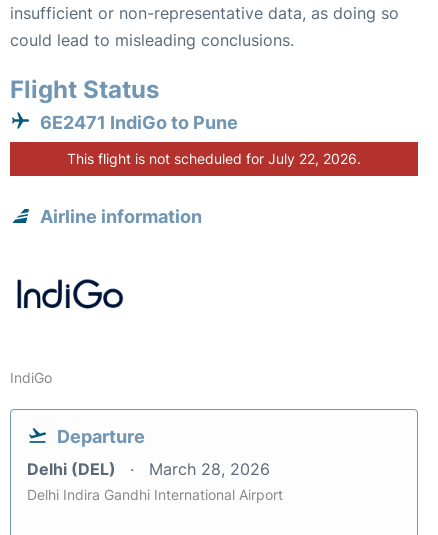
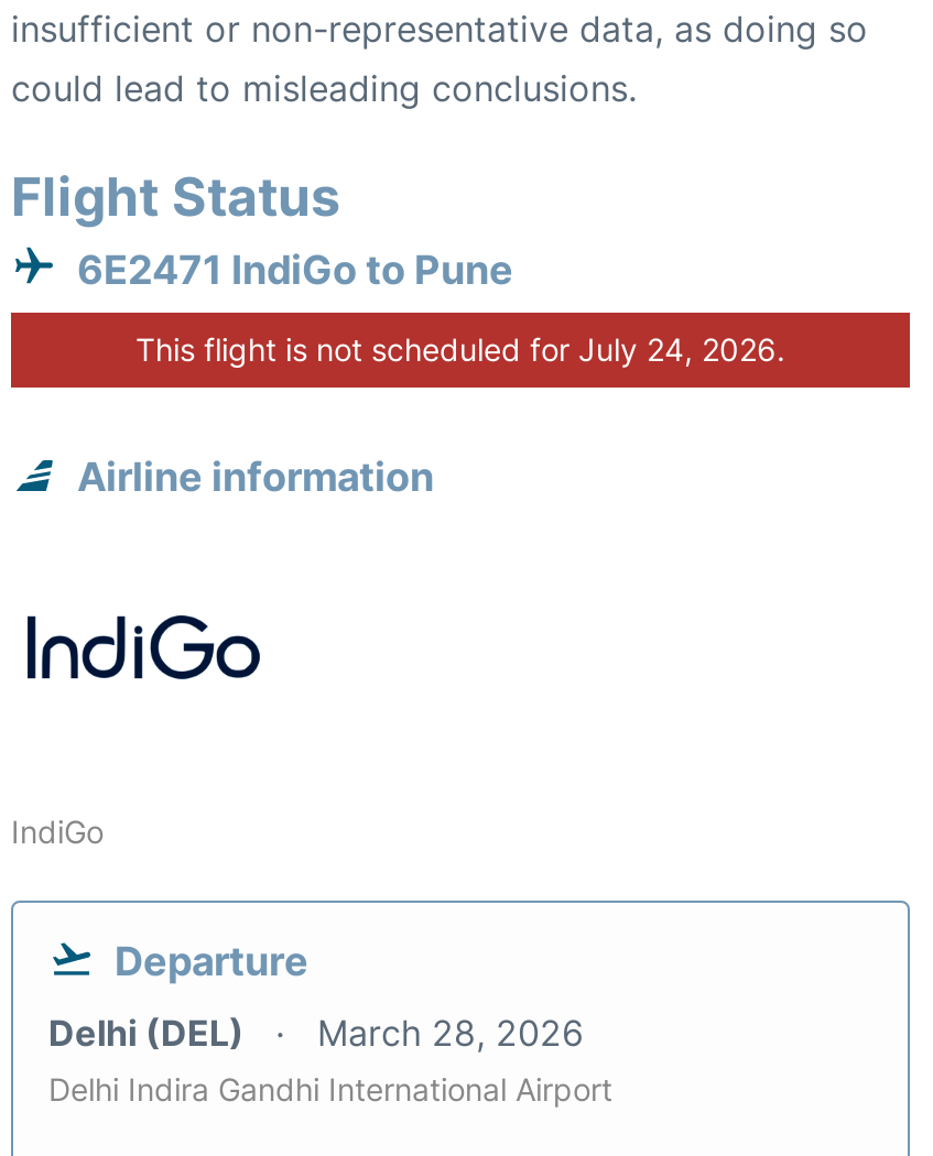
- This flight is not scheduled for July 22, 2026.
+ This flight is not scheduled for July 24, 2026.
